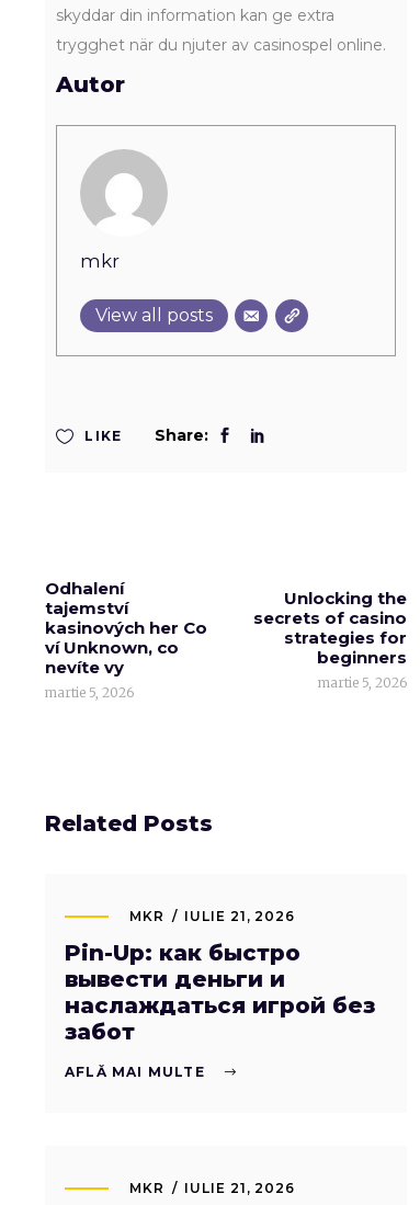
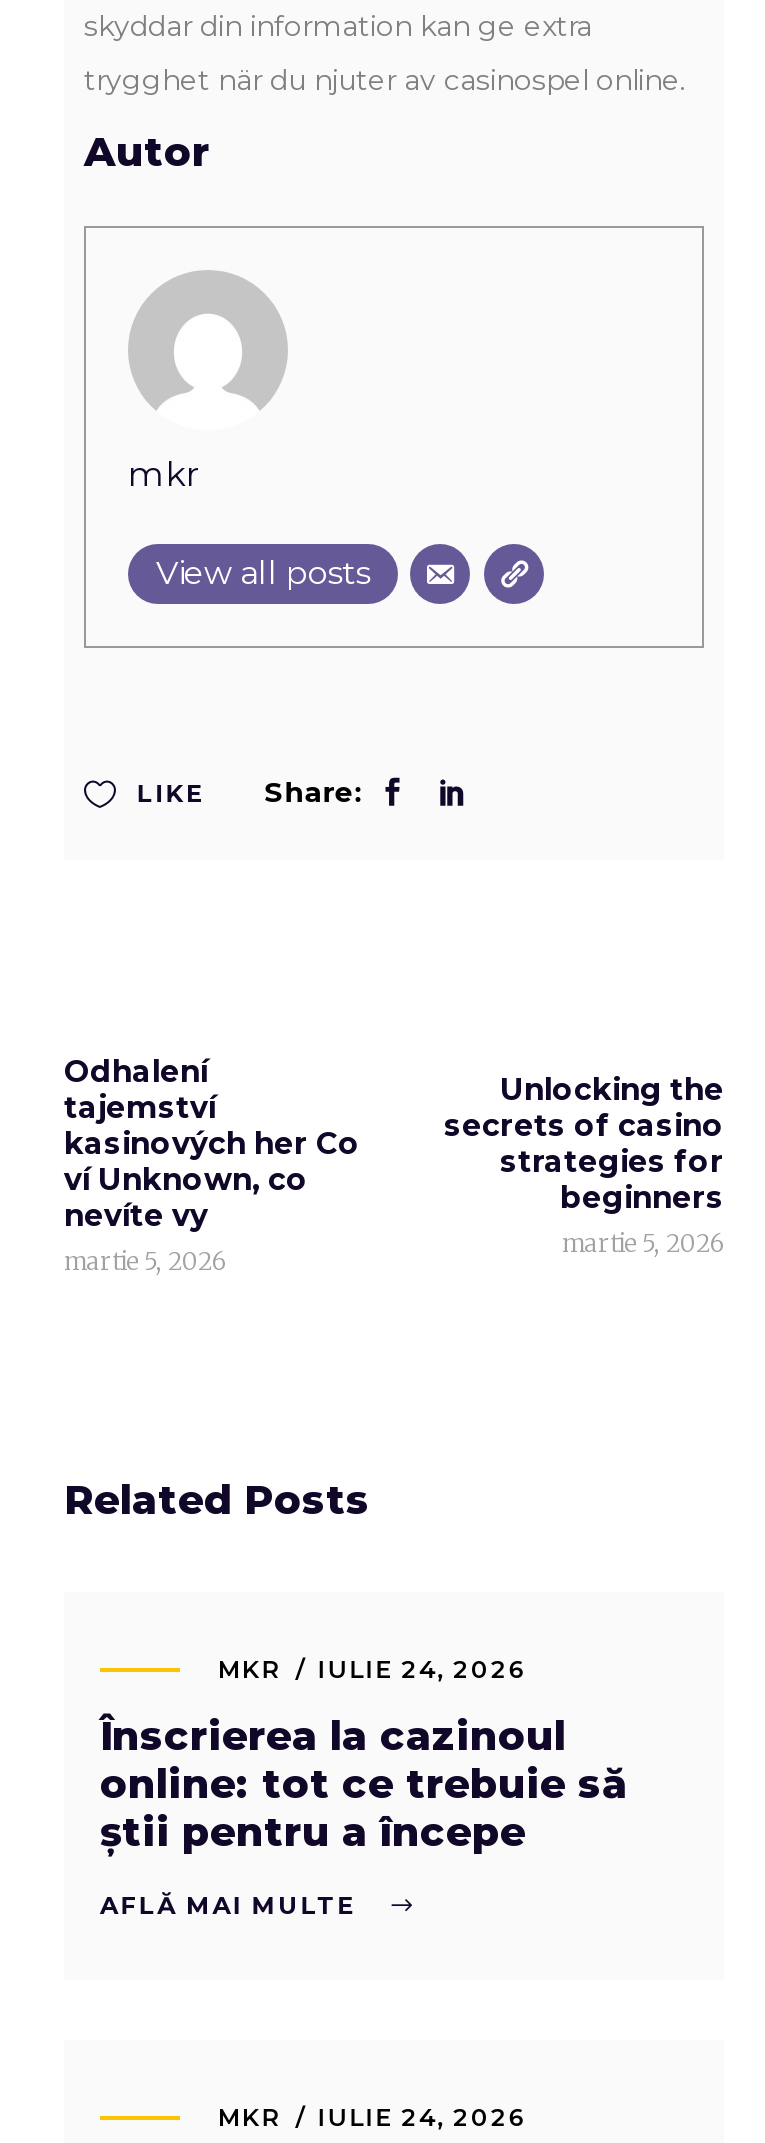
- MKR IULIE 21, 2026
+ MKR IULIE 24, 2026

- Pin-Up: как быстро
- вывести деньги и
- наслаждаться игрой без
- забот
+ Înscrierea la cazinoul
+ online: tot ce trebuie să
+ știi pentru a începe

- MKR IULIE 21, 2026
+ MKR IULIE 24, 2026
